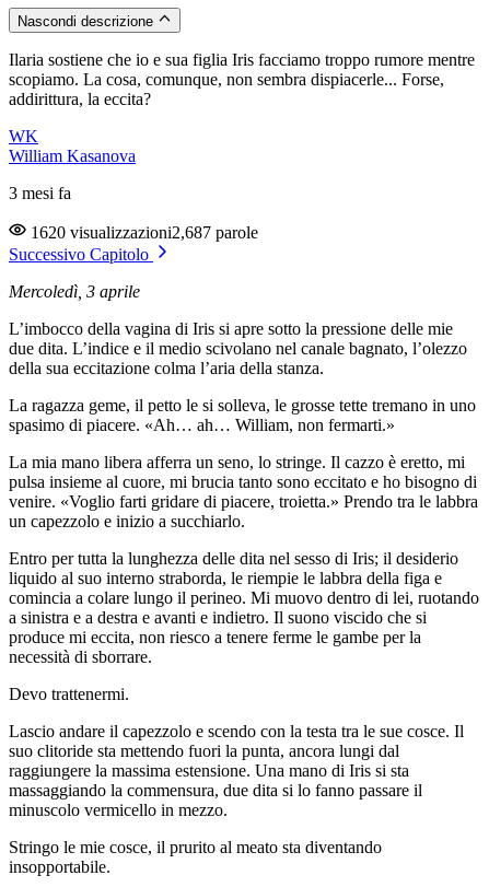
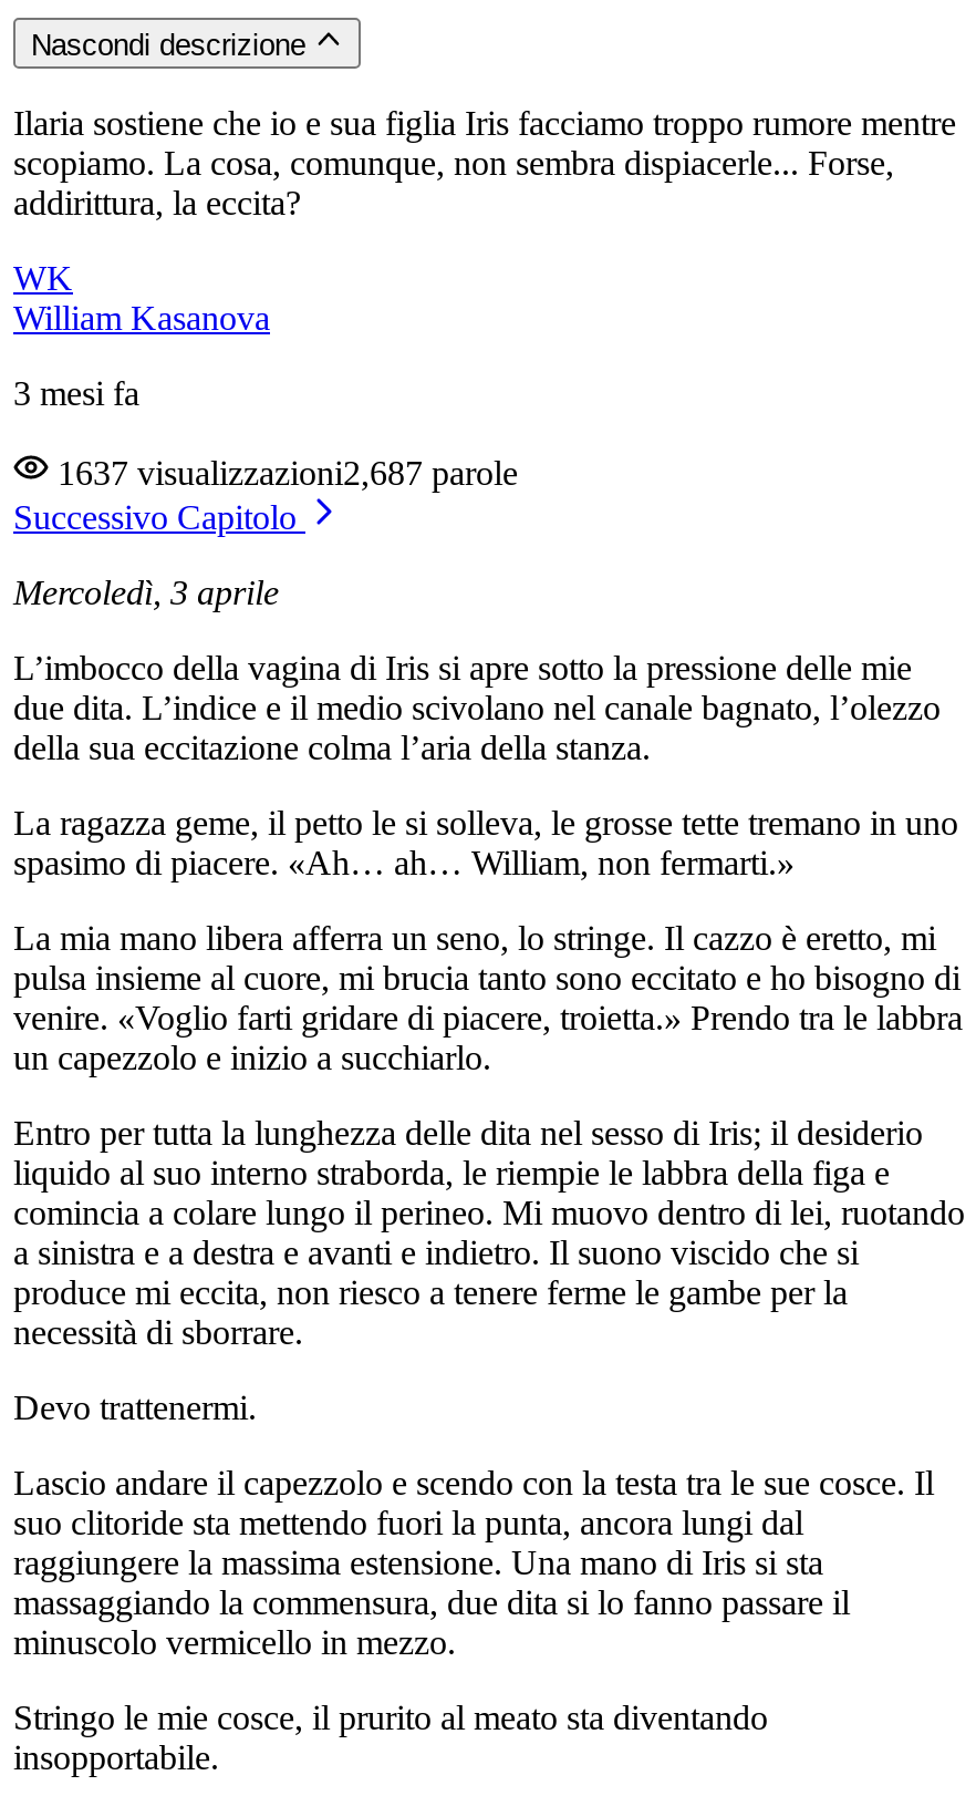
- 1620 visualizzazioni2,687 parole
+ 1637 visualizzazioni2,687 parole
